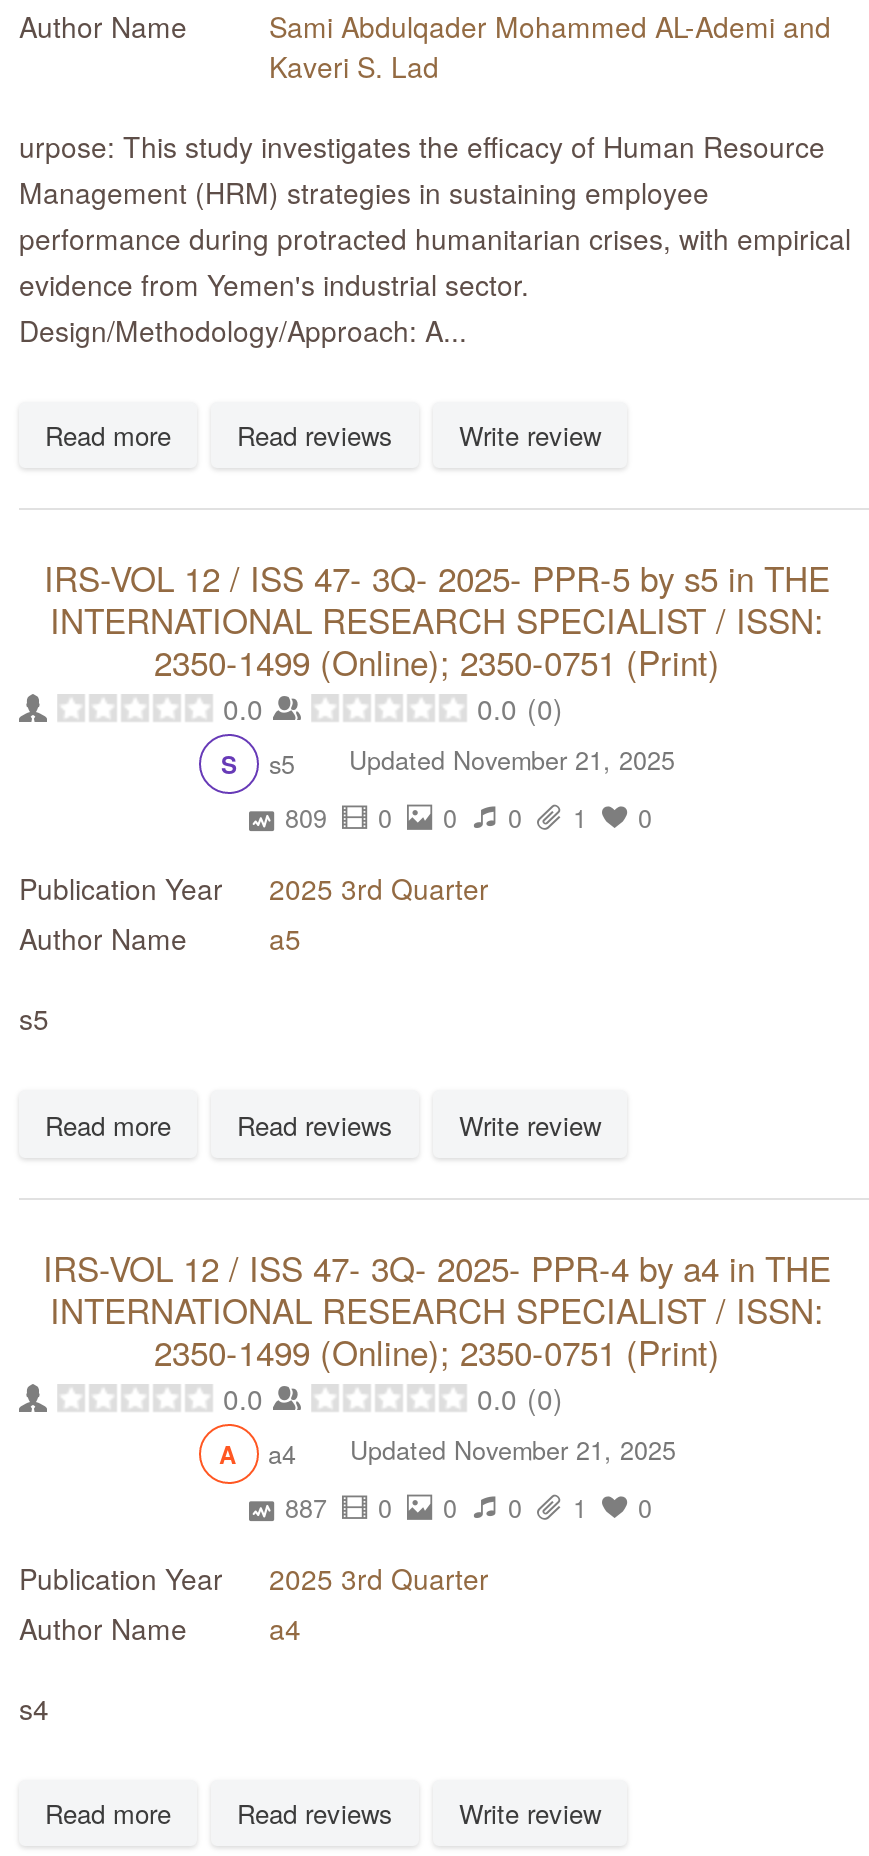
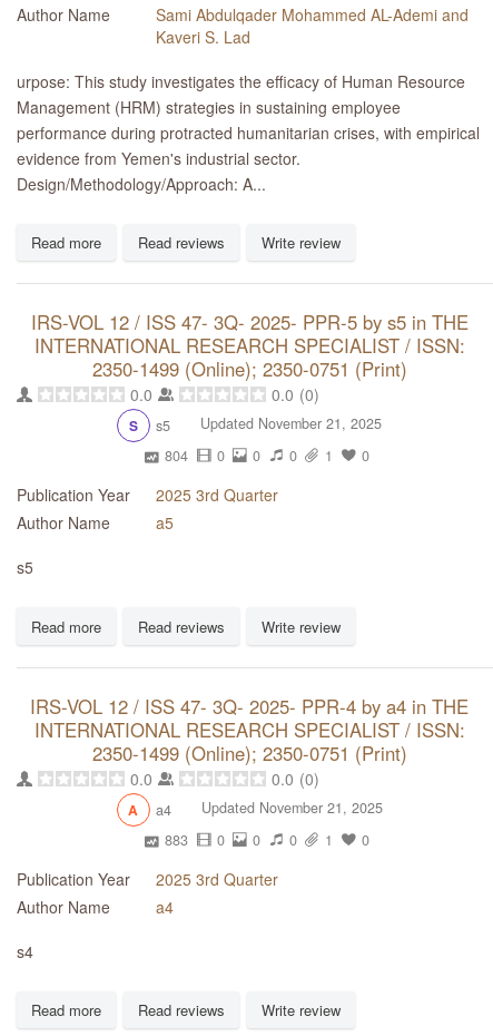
- 809 0 0 0 1 0
+ 804 0 0 0 1 0

- 887 0 0 0 1 0
+ 883 0 0 0 1 0
